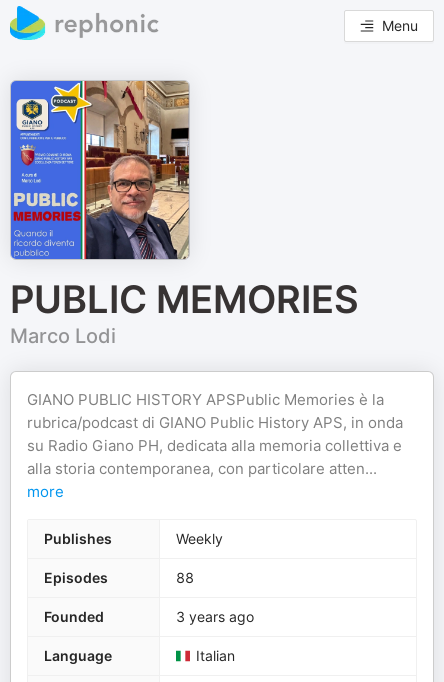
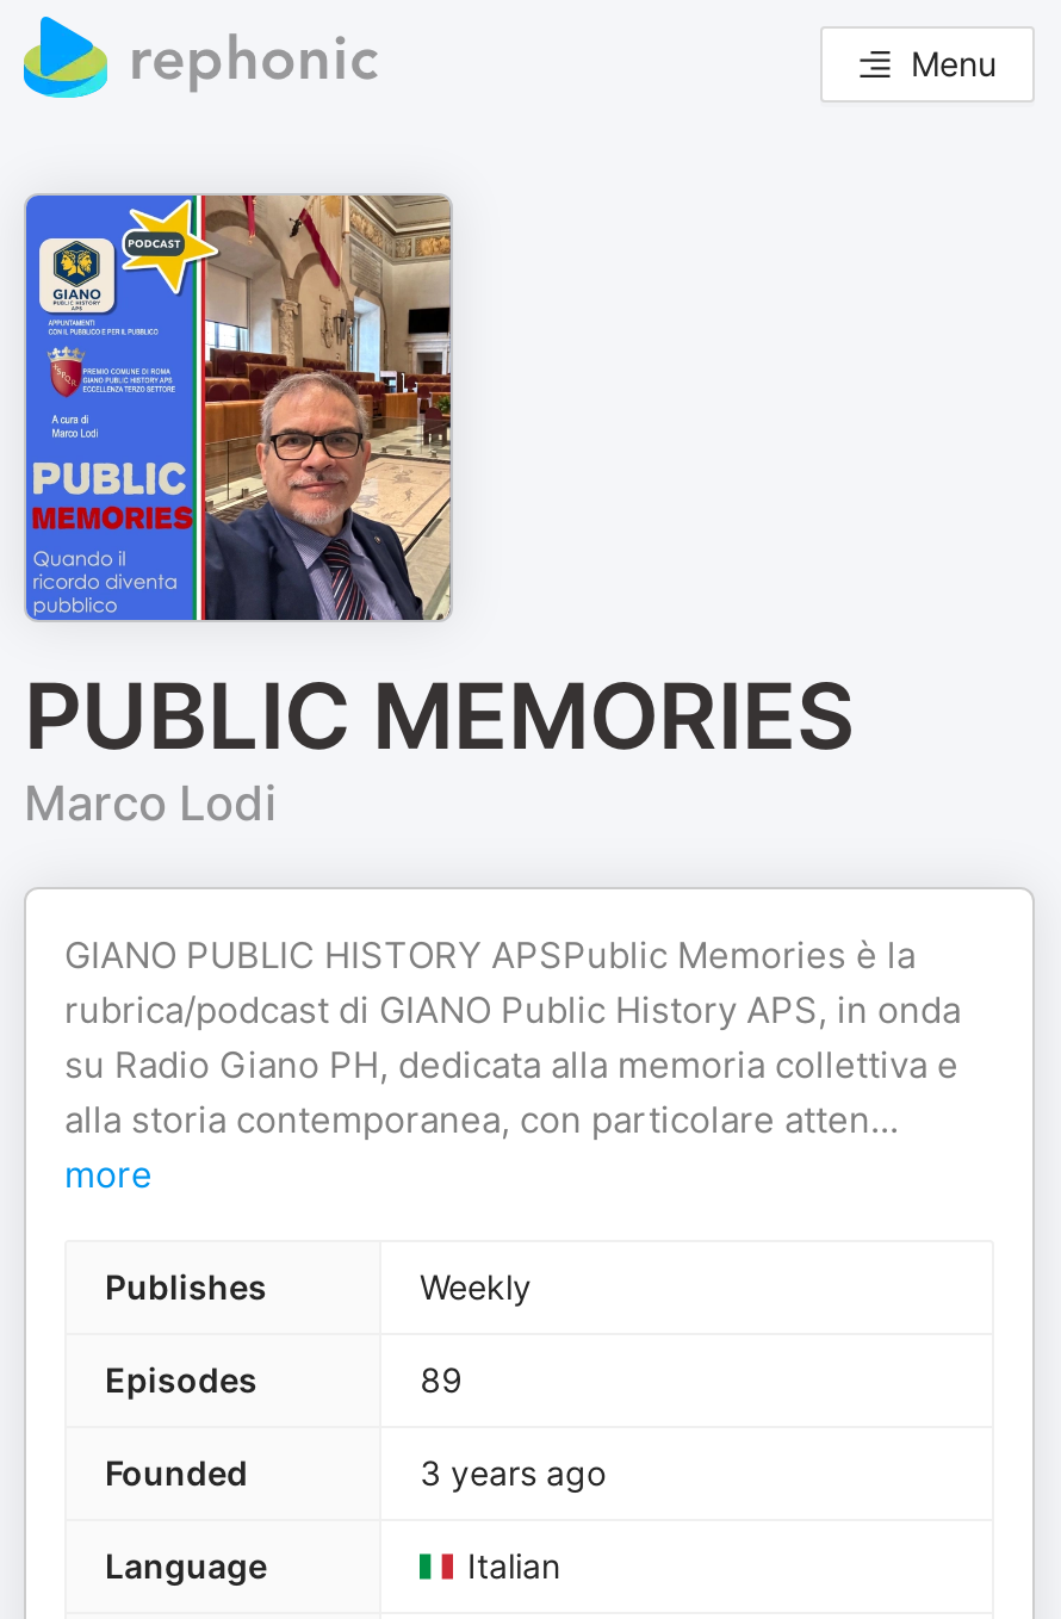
- 88
+ 89
